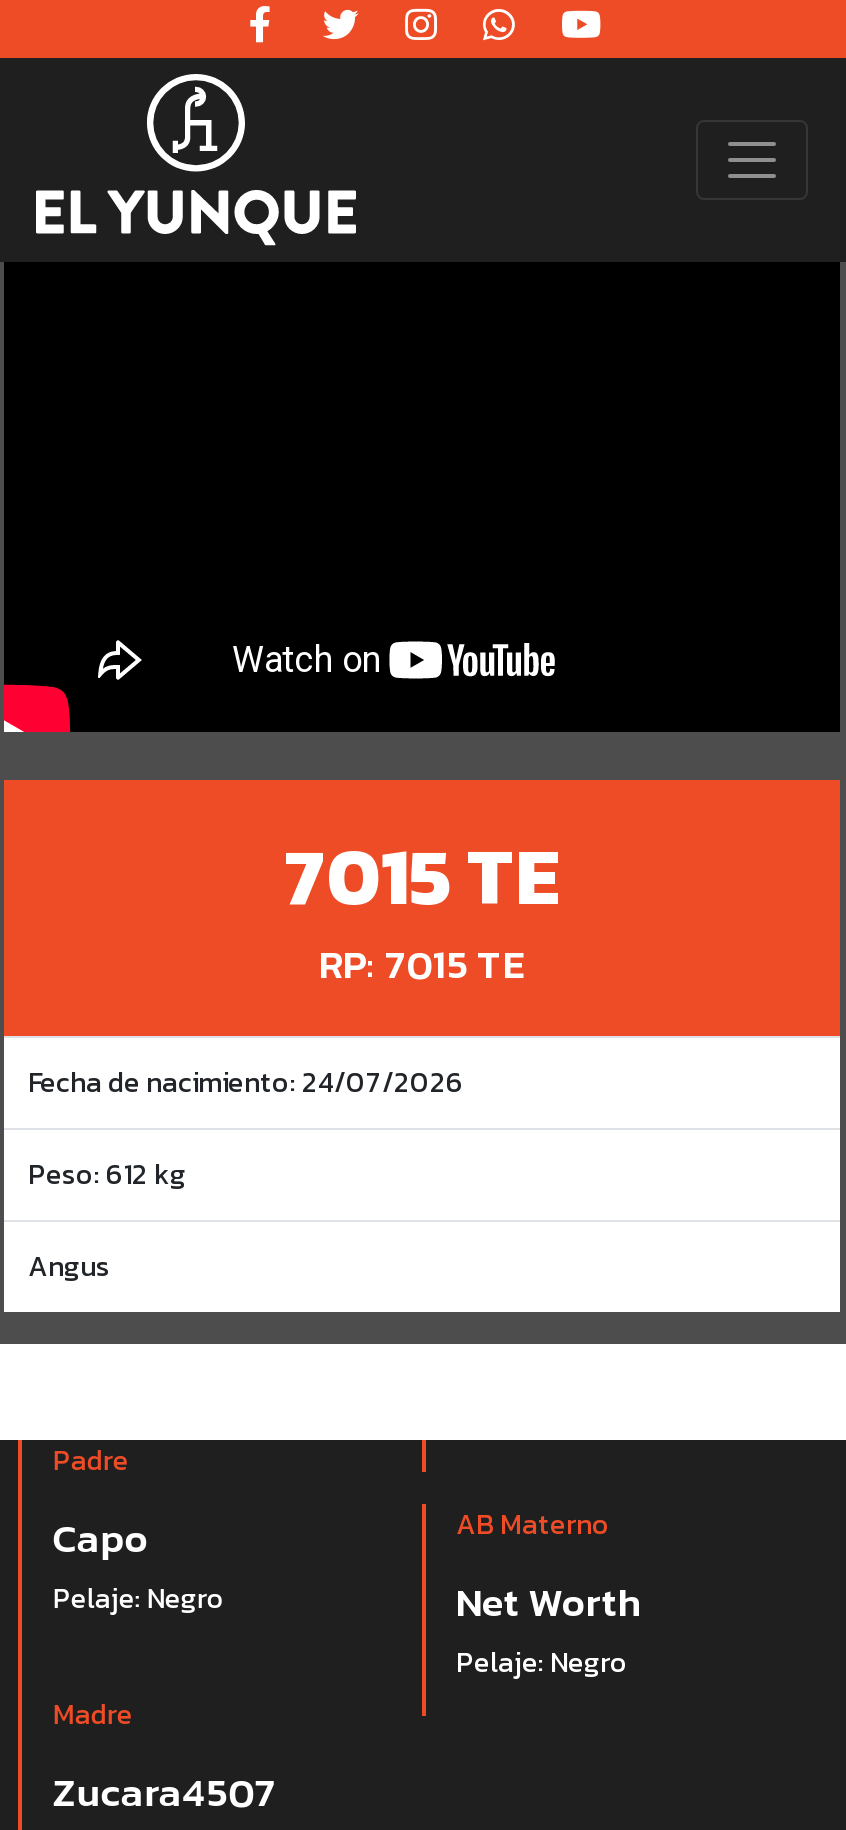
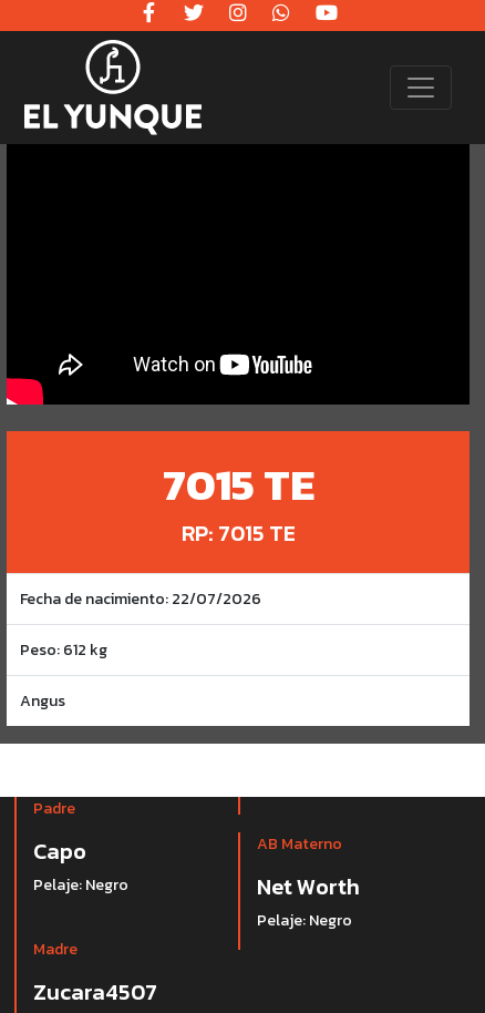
- Fecha de nacimiento: 24/07/2026
+ Fecha de nacimiento: 22/07/2026
